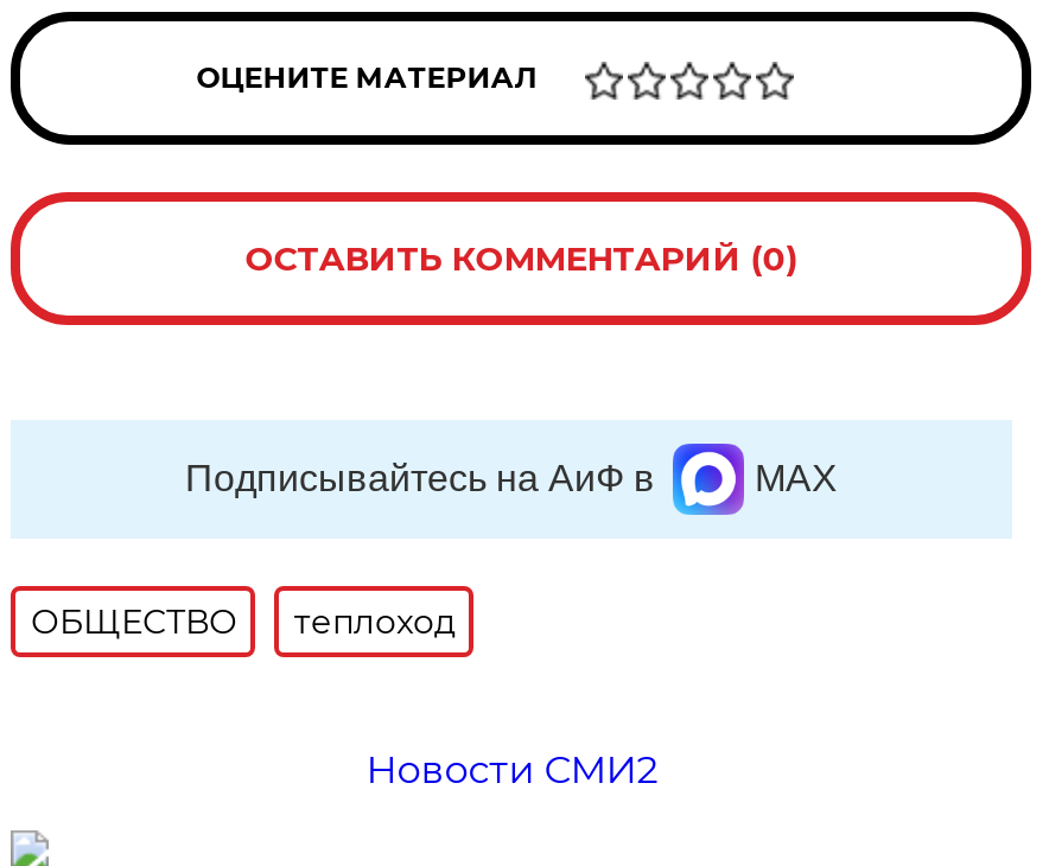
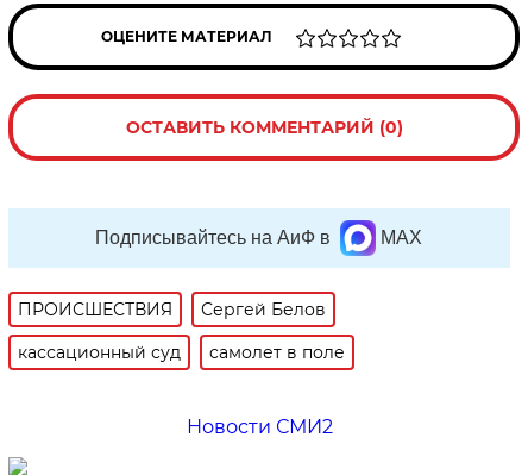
- ОБЩЕСТВО
- теплоход
+ ПРОИСШЕСТВИЯ
+ Сергей Белов
+ кассационный суд
+ самолет в поле
